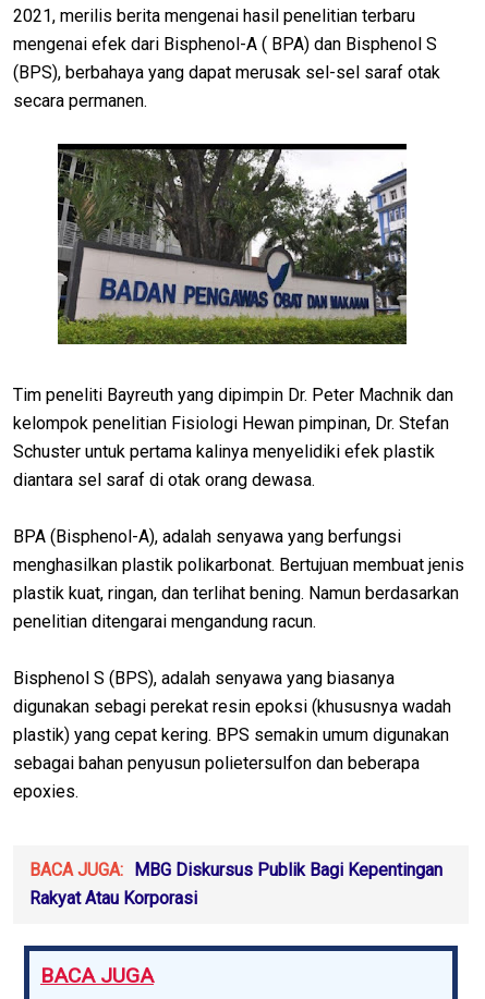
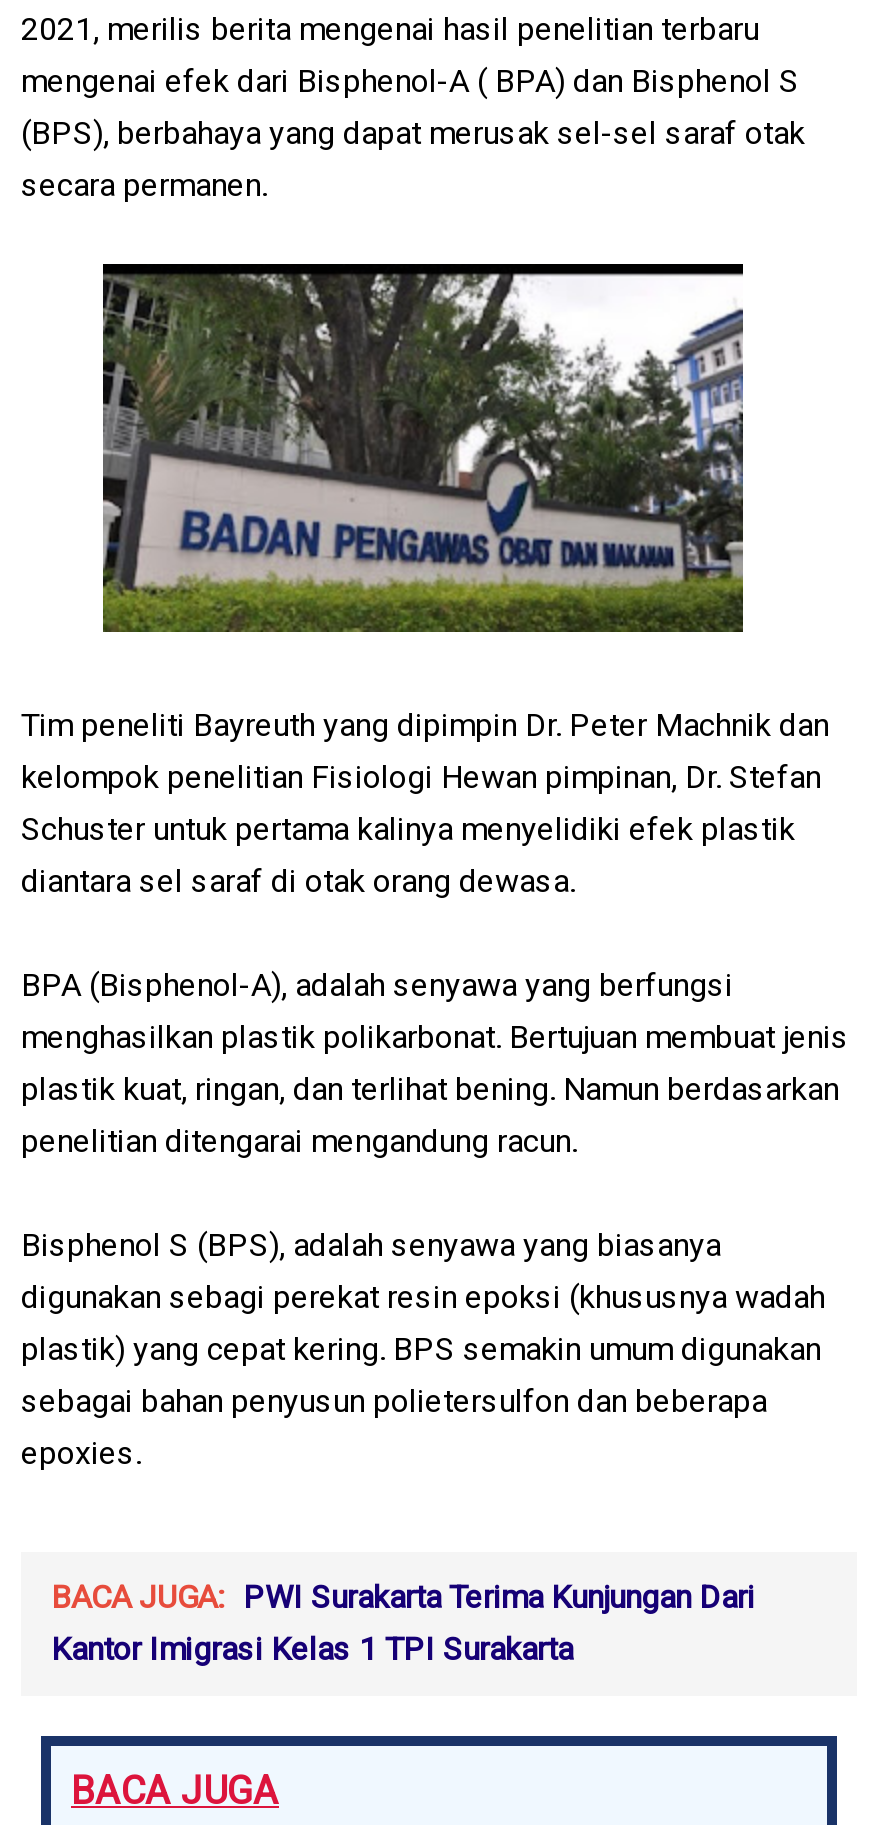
- BACA JUGA: MBG Diskursus Publik Bagi Kepentingan
- Rakyat Atau Korporasi
+ BACA JUGA: PWI Surakarta Terima Kunjungan Dari
+ Kantor Imigrasi Kelas 1 TPI Surakarta
